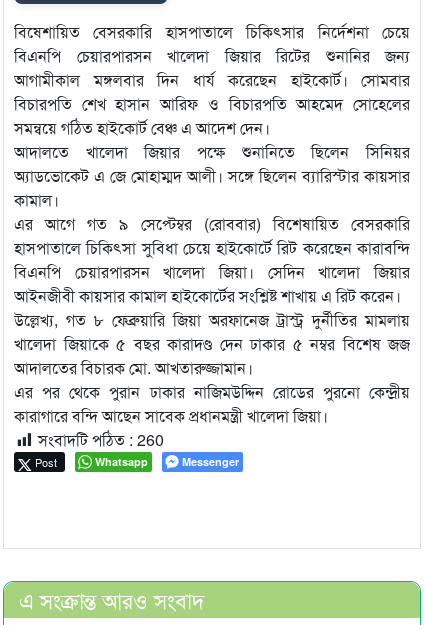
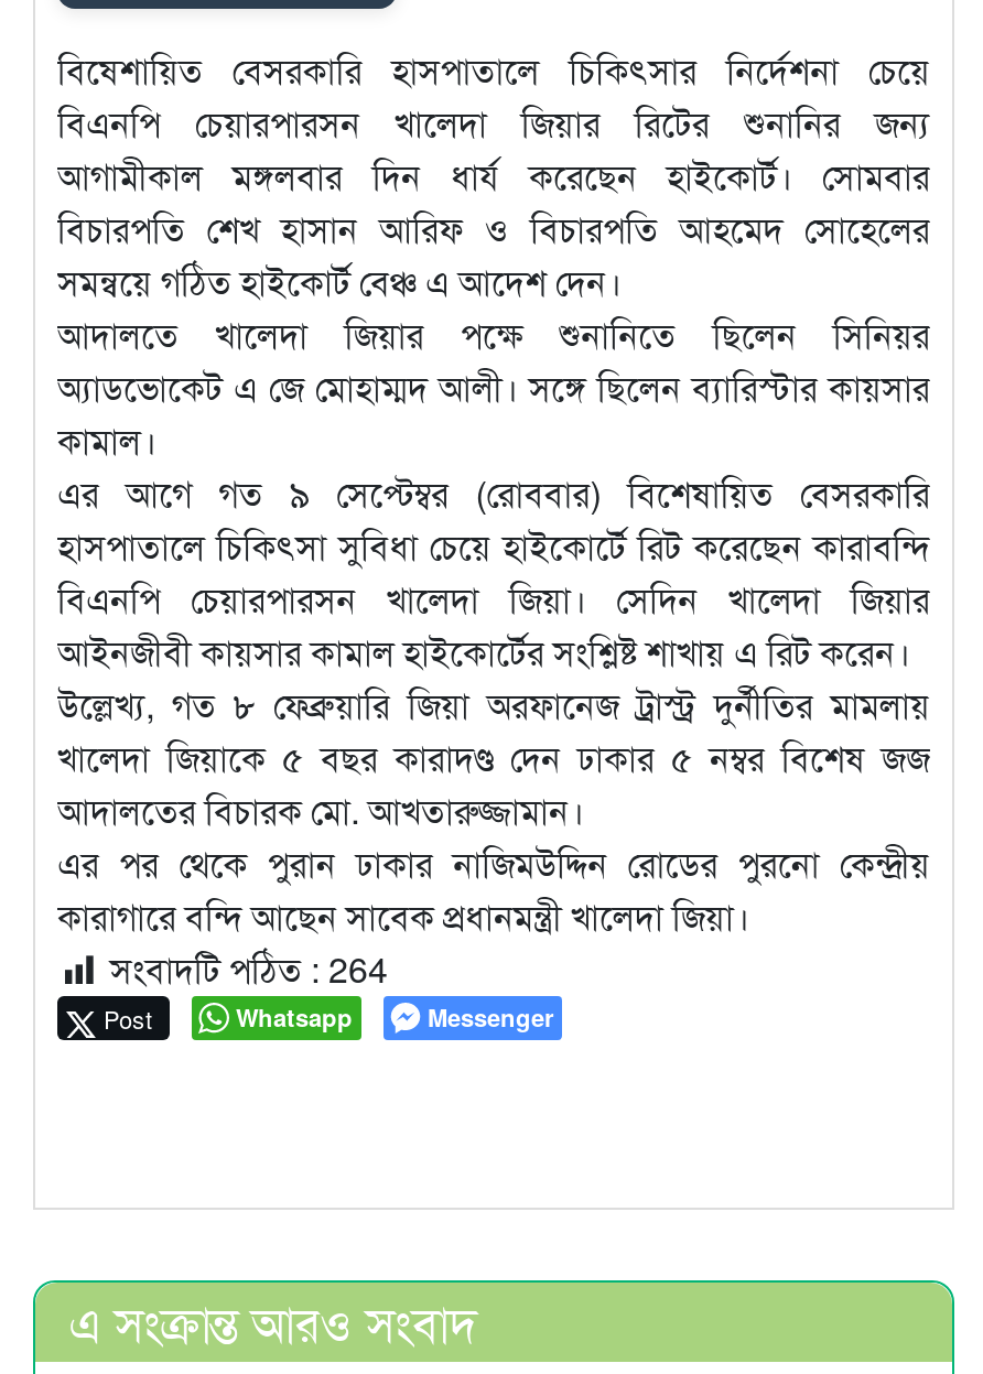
- সংবাদটি পঠিত : 260
+ সংবাদটি পঠিত : 264
